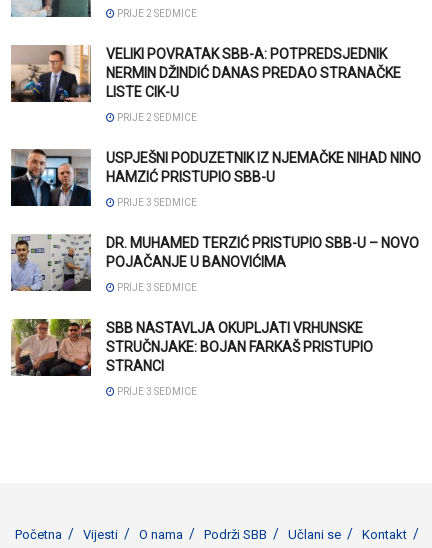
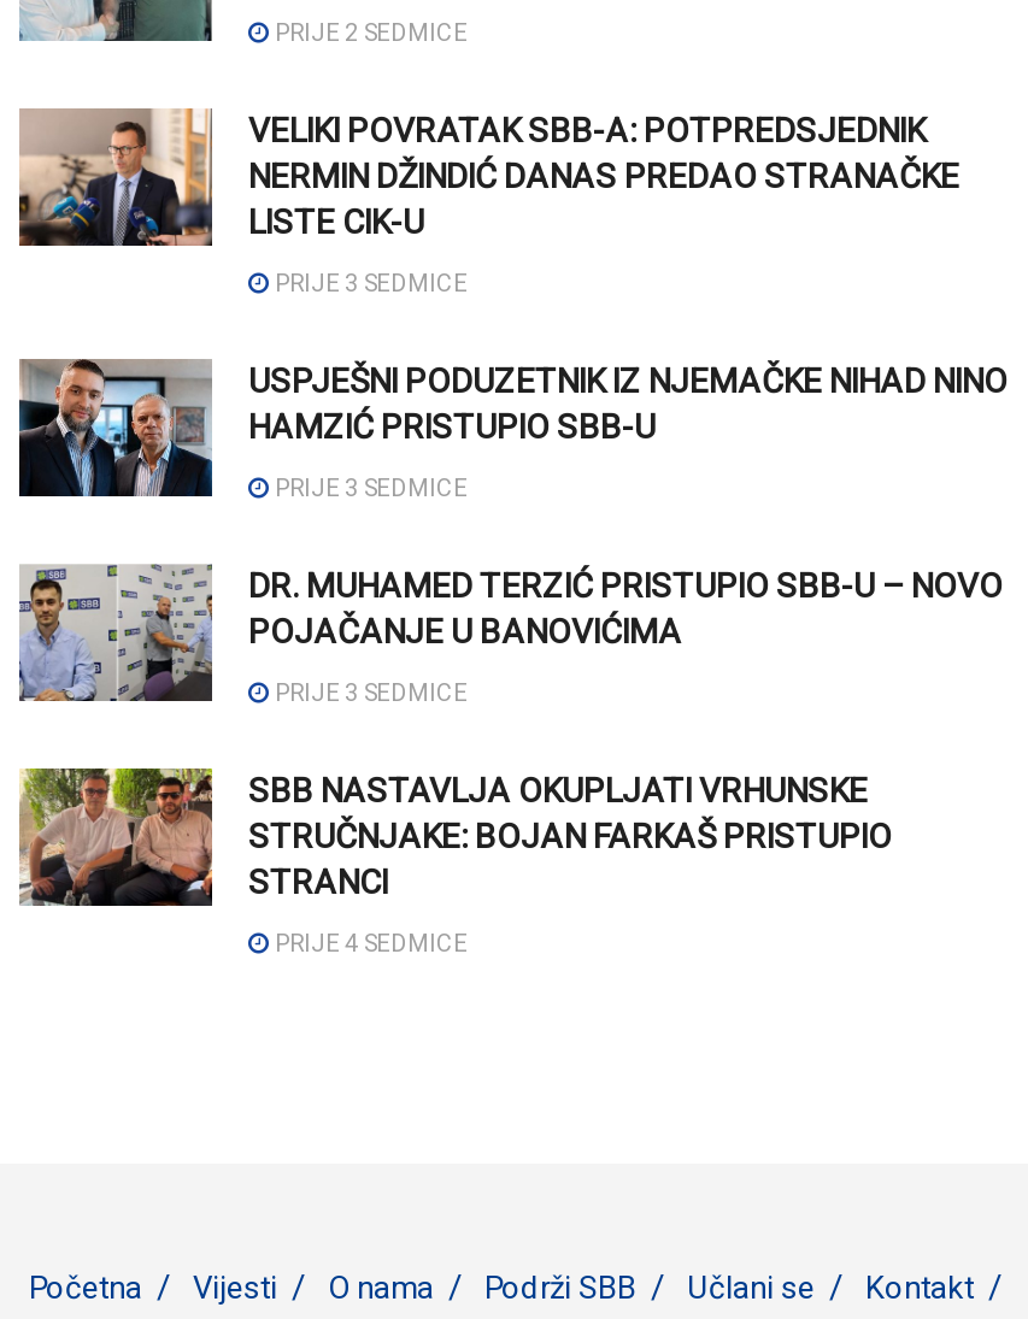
- PRIJE 2 SEDMICE
+ PRIJE 3 SEDMICE

- PRIJE 3 SEDMICE
+ PRIJE 4 SEDMICE
